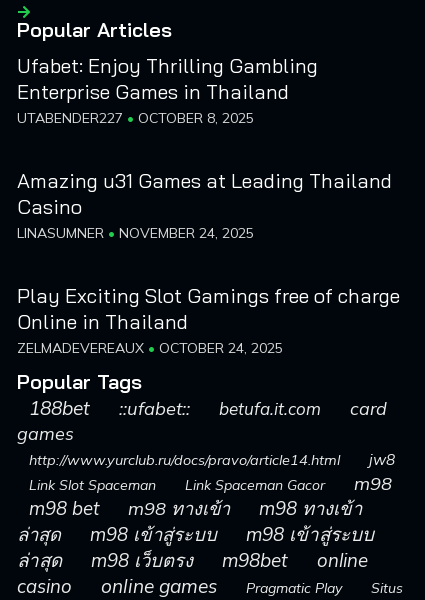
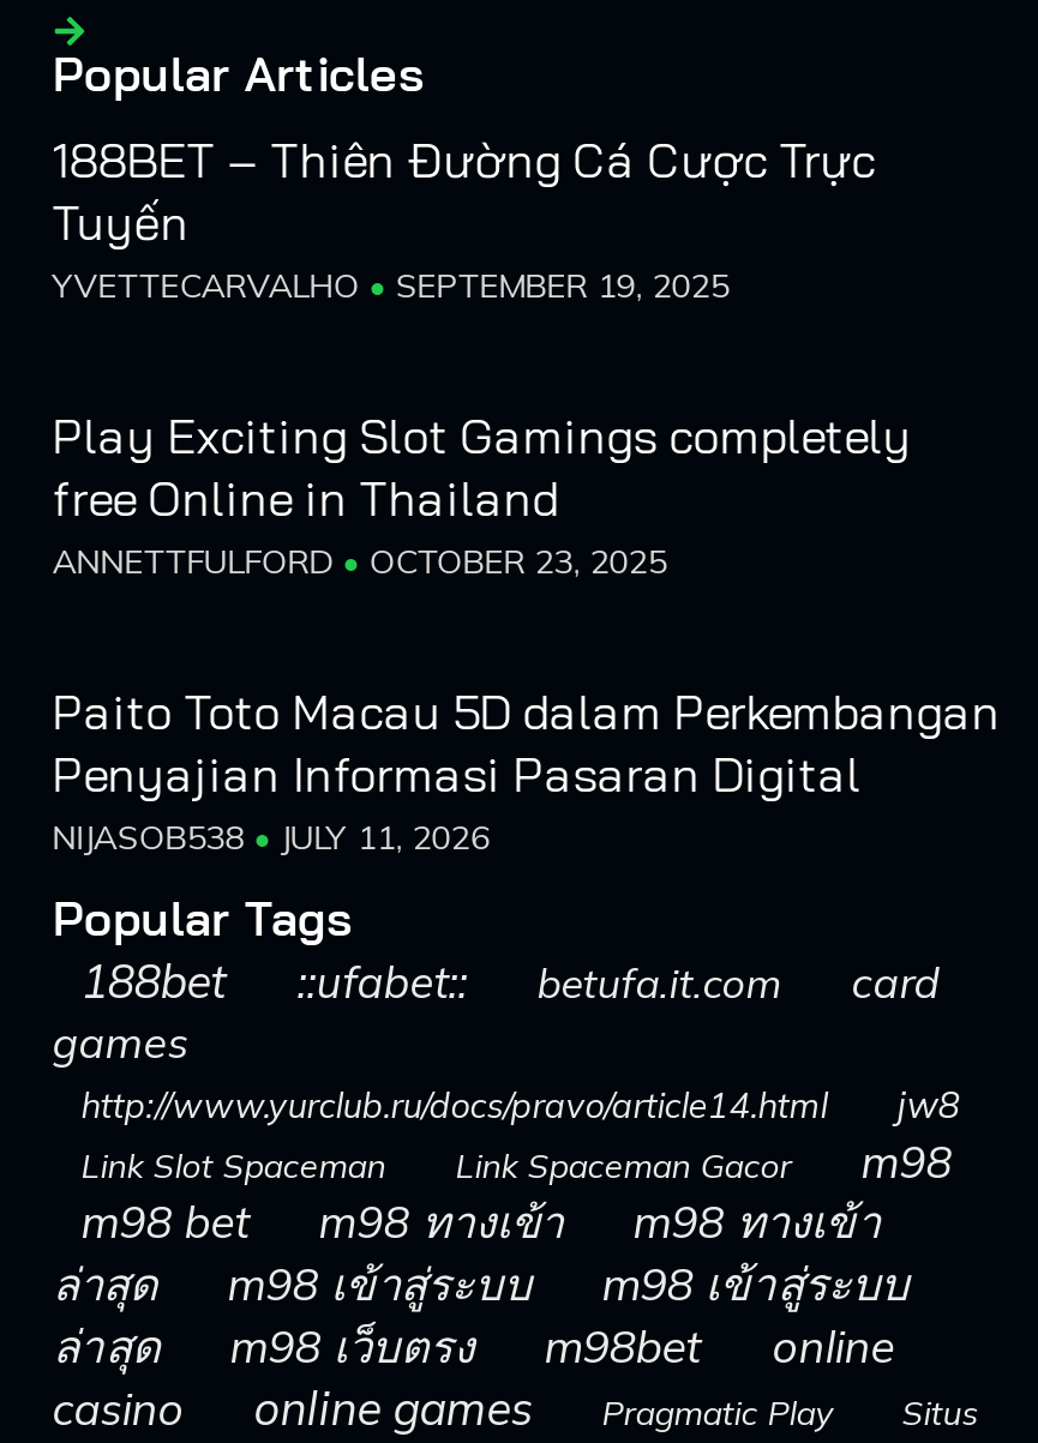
- Ufabet: Enjoy Thrilling Gambling
- Enterprise Games in Thailand
- UTABENDER227 OCTOBER 8, 2025
+ 188BET – Thiên Đường Cá Cược Trực
+ Tuyến
+ YVETTECARVALHO SEPTEMBER 19, 2025

- Amazing u31 Games at Leading Thailand
- Casino
- LINASUMNER NOVEMBER 24, 2025
+ Play Exciting Slot Gamings completely
+ free Online in Thailand
+ ANNETTFULFORD OCTOBER 23, 2025

- Play Exciting Slot Gamings free of charge
- Online in Thailand
- ZELMADEVEREAUX OCTOBER 24, 2025
+ Paito Toto Macau 5D dalam Perkembangan
+ Penyajian Informasi Pasaran Digital
+ NIJASOB538 JULY 11, 2026
